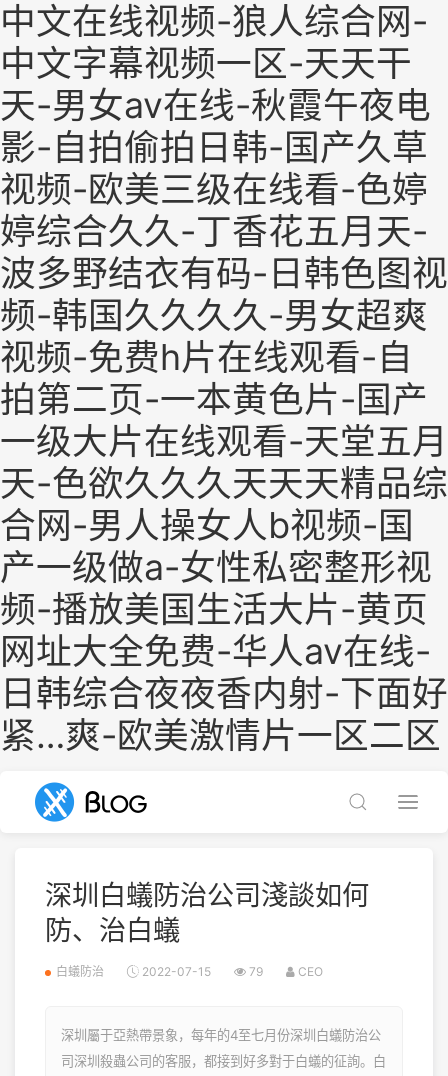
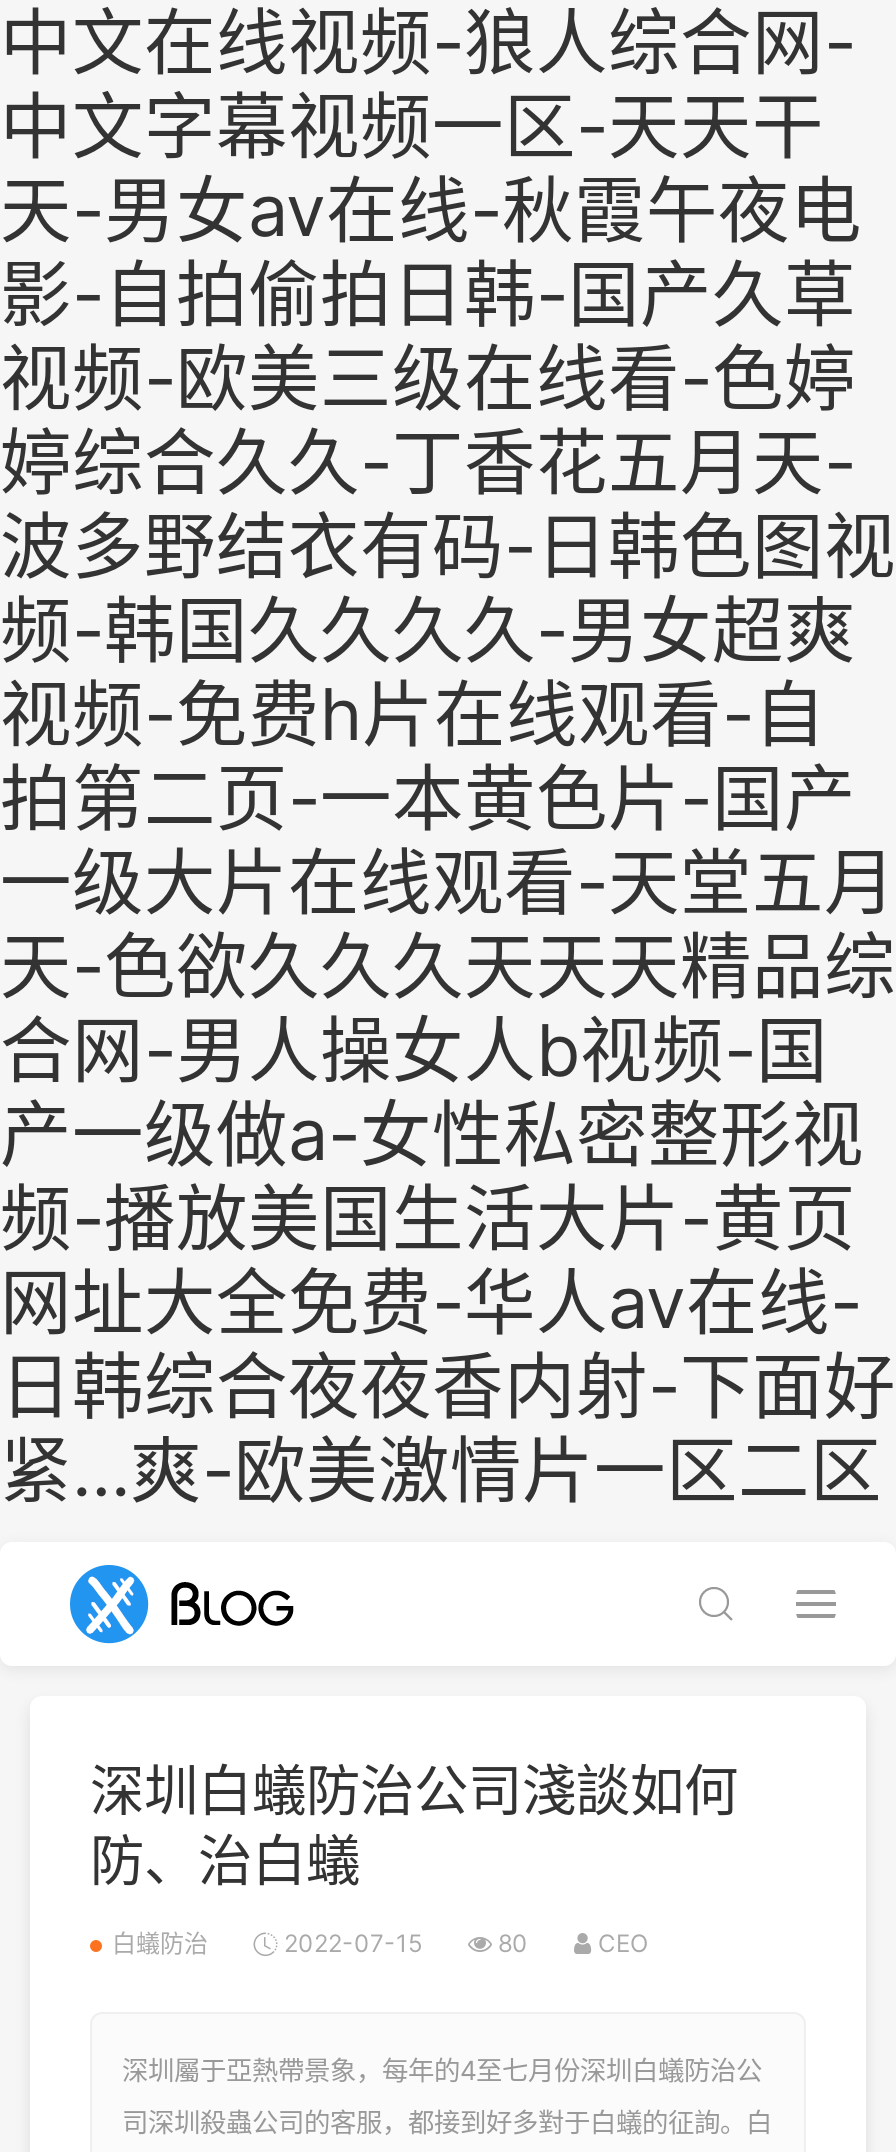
- 79
+ 80
